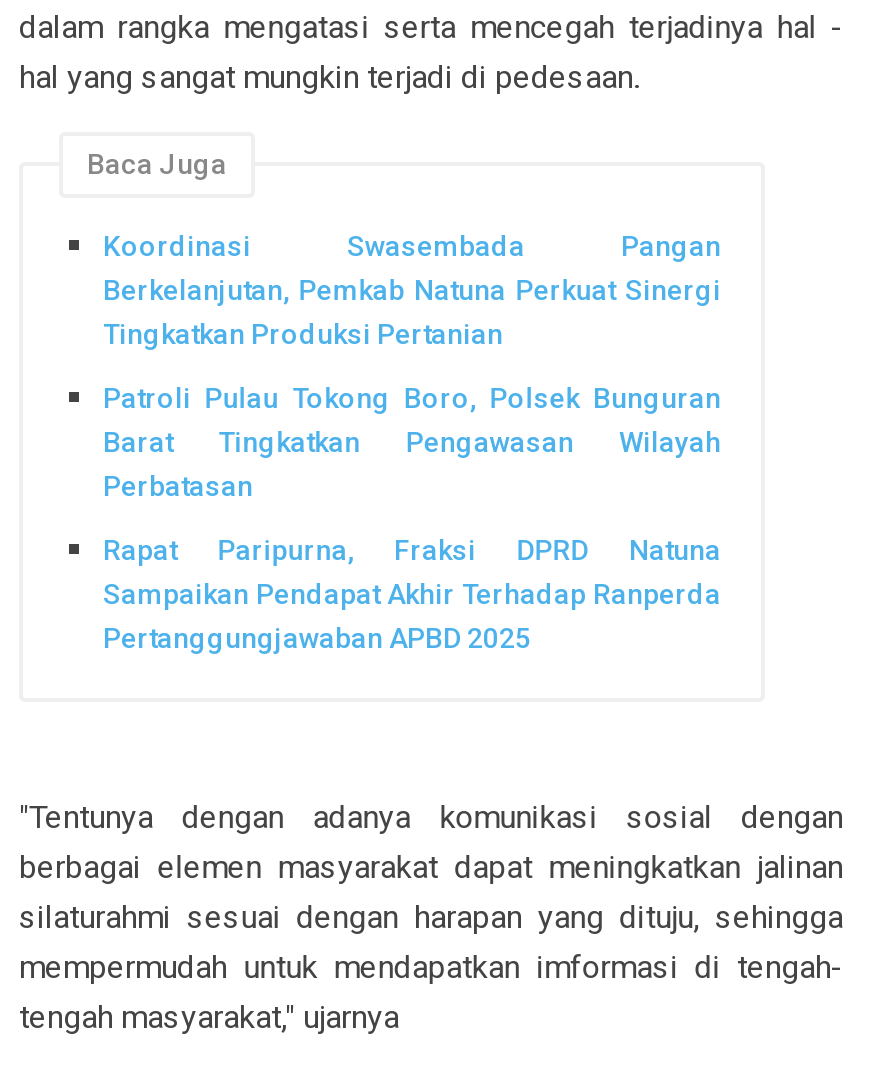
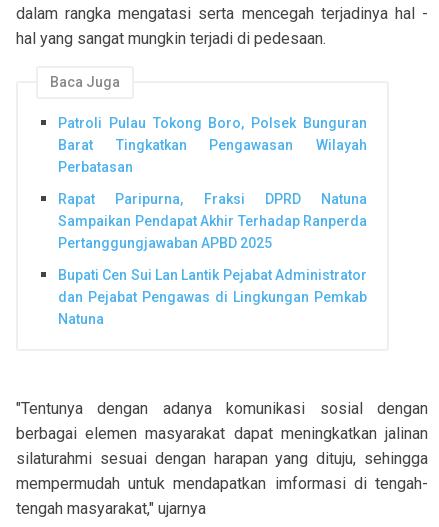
- Koordinasi Swasembada Pangan
- Berkelanjutan, Pemkab Natuna Perkuat Sinergi
- Tingkatkan Produksi Pertanian

moved up: Patroli Pulau Tokong Boro, Polsek Bunguran | Barat Tingkatkan Pengawasan Wilayah | Perbatasan | Rapat Paripurna, Fraksi DPRD Natuna | Sampaikan Pendapat Akhir Terhadap Ranperda | Pertanggungjawaban APBD 2025

+ Bupati Cen Sui Lan Lantik Pejabat Administrator
+ dan Pejabat Pengawas di Lingkungan Pemkab
+ Natuna
